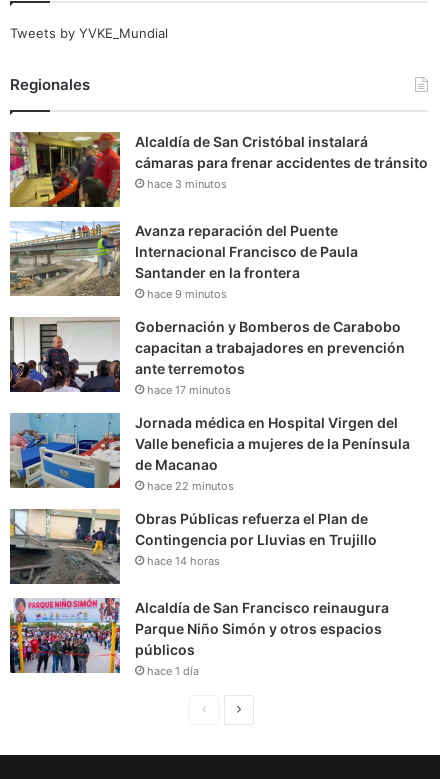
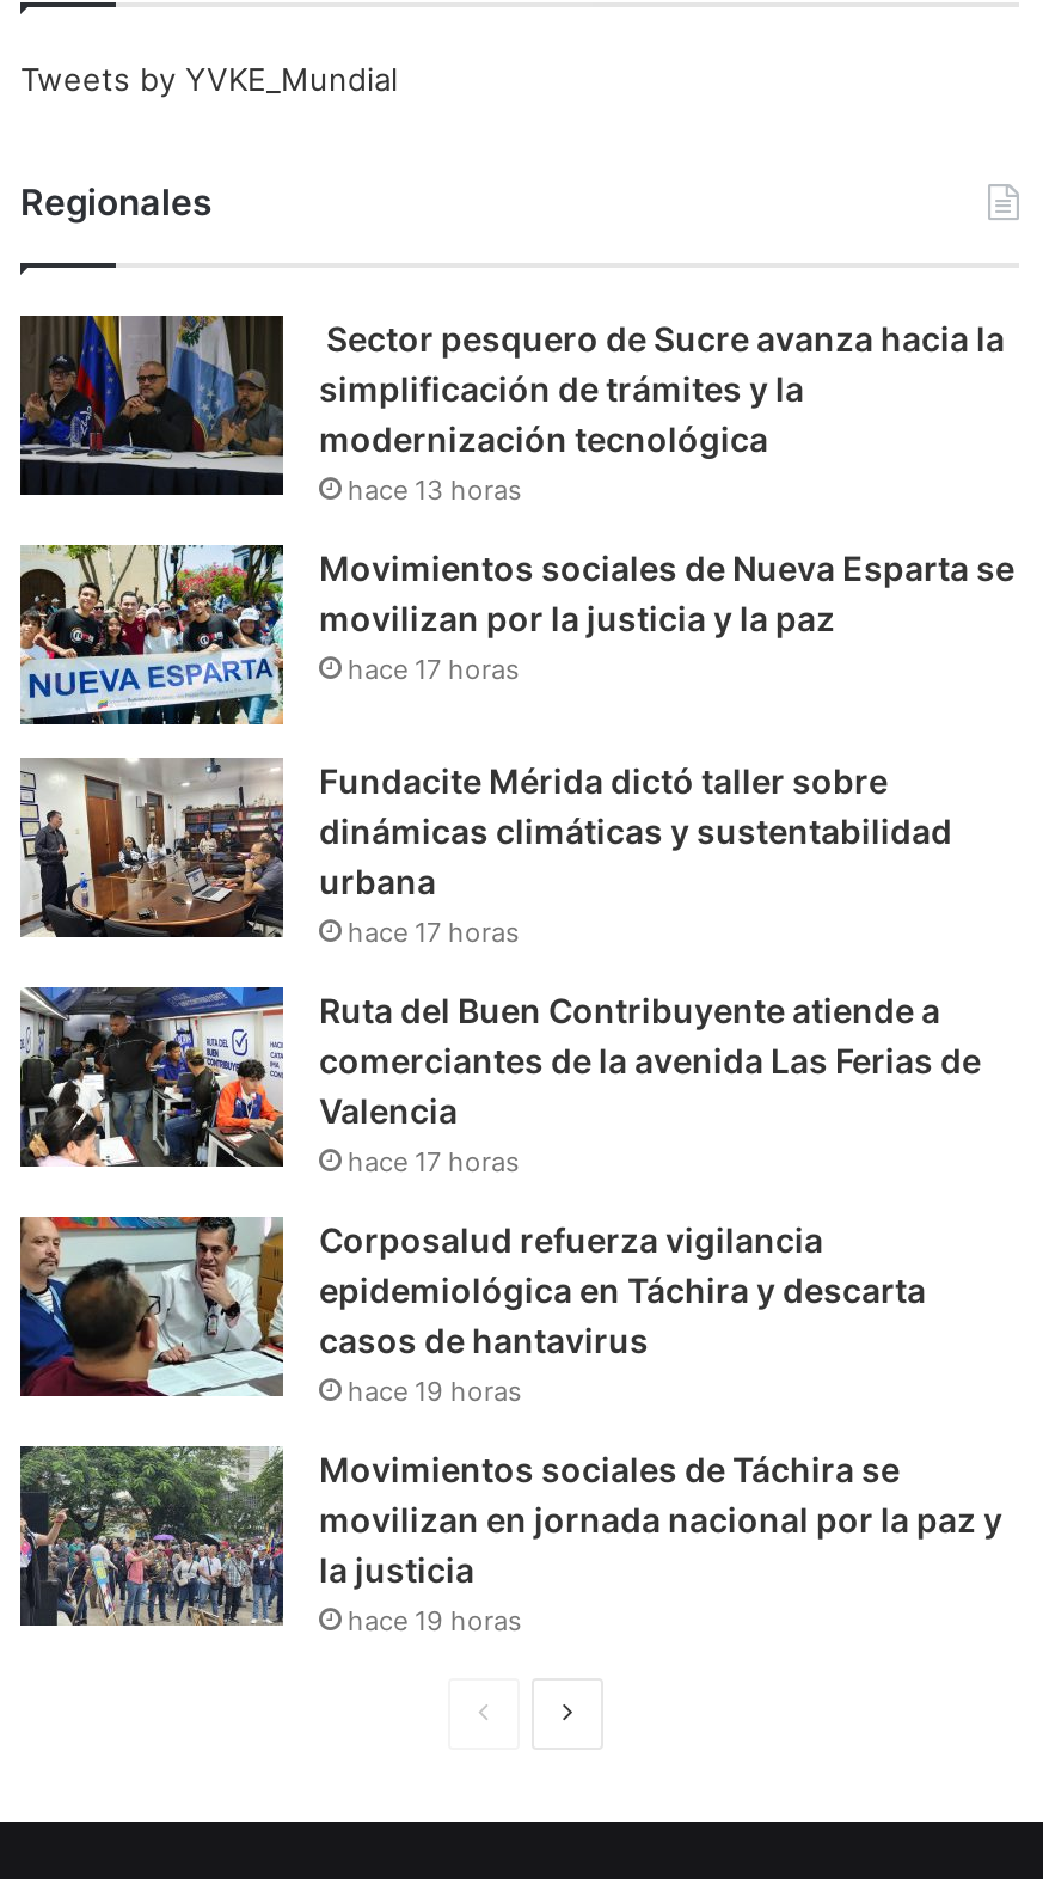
- [image]
- Alcaldía de San Cristóbal instalará
- cámaras para frenar accidentes de tránsito
- hace 3 minutos
+ [image]
+ Sector pesquero de Sucre avanza hacia la
+ simplificación de trámites y la
+ modernización tecnológica
+ hace 13 horas

- [image]
- Avanza reparación del Puente
- Internacional Francisco de Paula
- Santander en la frontera
- hace 9 minutos
+ [image]
+ Movimientos sociales de Nueva Esparta se
+ movilizan por la justicia y la paz
+ hace 17 horas

- [image]
- Gobernación y Bomberos de Carabobo
- capacitan a trabajadores en prevención
- ante terremotos
- hace 17 minutos
+ [image]
+ Fundacite Mérida dictó taller sobre
+ dinámicas climáticas y sustentabilidad
+ urbana
+ hace 17 horas

- [image]
- Jornada médica en Hospital Virgen del
- Valle beneficia a mujeres de la Península
- de Macanao
- hace 22 minutos
+ [image]
+ Ruta del Buen Contribuyente atiende a
+ comerciantes de la avenida Las Ferias de
+ Valencia
+ hace 17 horas

- [image]
- Obras Públicas refuerza el Plan de
- Contingencia por Lluvias en Trujillo
- hace 14 horas
+ [image]
+ Corposalud refuerza vigilancia
+ epidemiológica en Táchira y descarta
+ casos de hantavirus
+ hace 19 horas

- [image]
- Alcaldía de San Francisco reinaugura
- Parque Niño Simón y otros espacios
- públicos
- hace 1 día
+ [image]
+ Movimientos sociales de Táchira se
+ movilizan en jornada nacional por la paz y
+ la justicia
+ hace 19 horas
